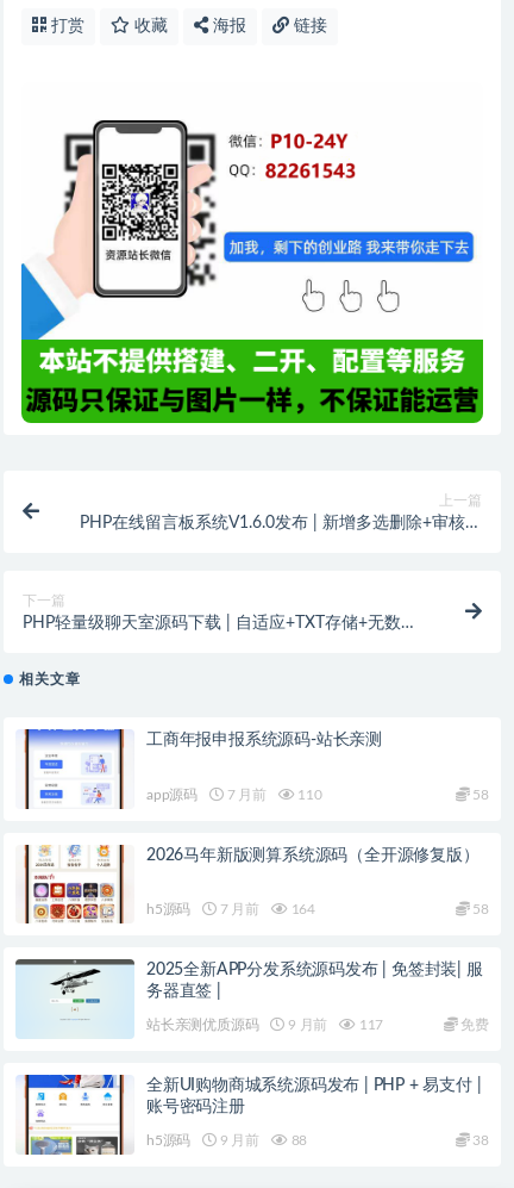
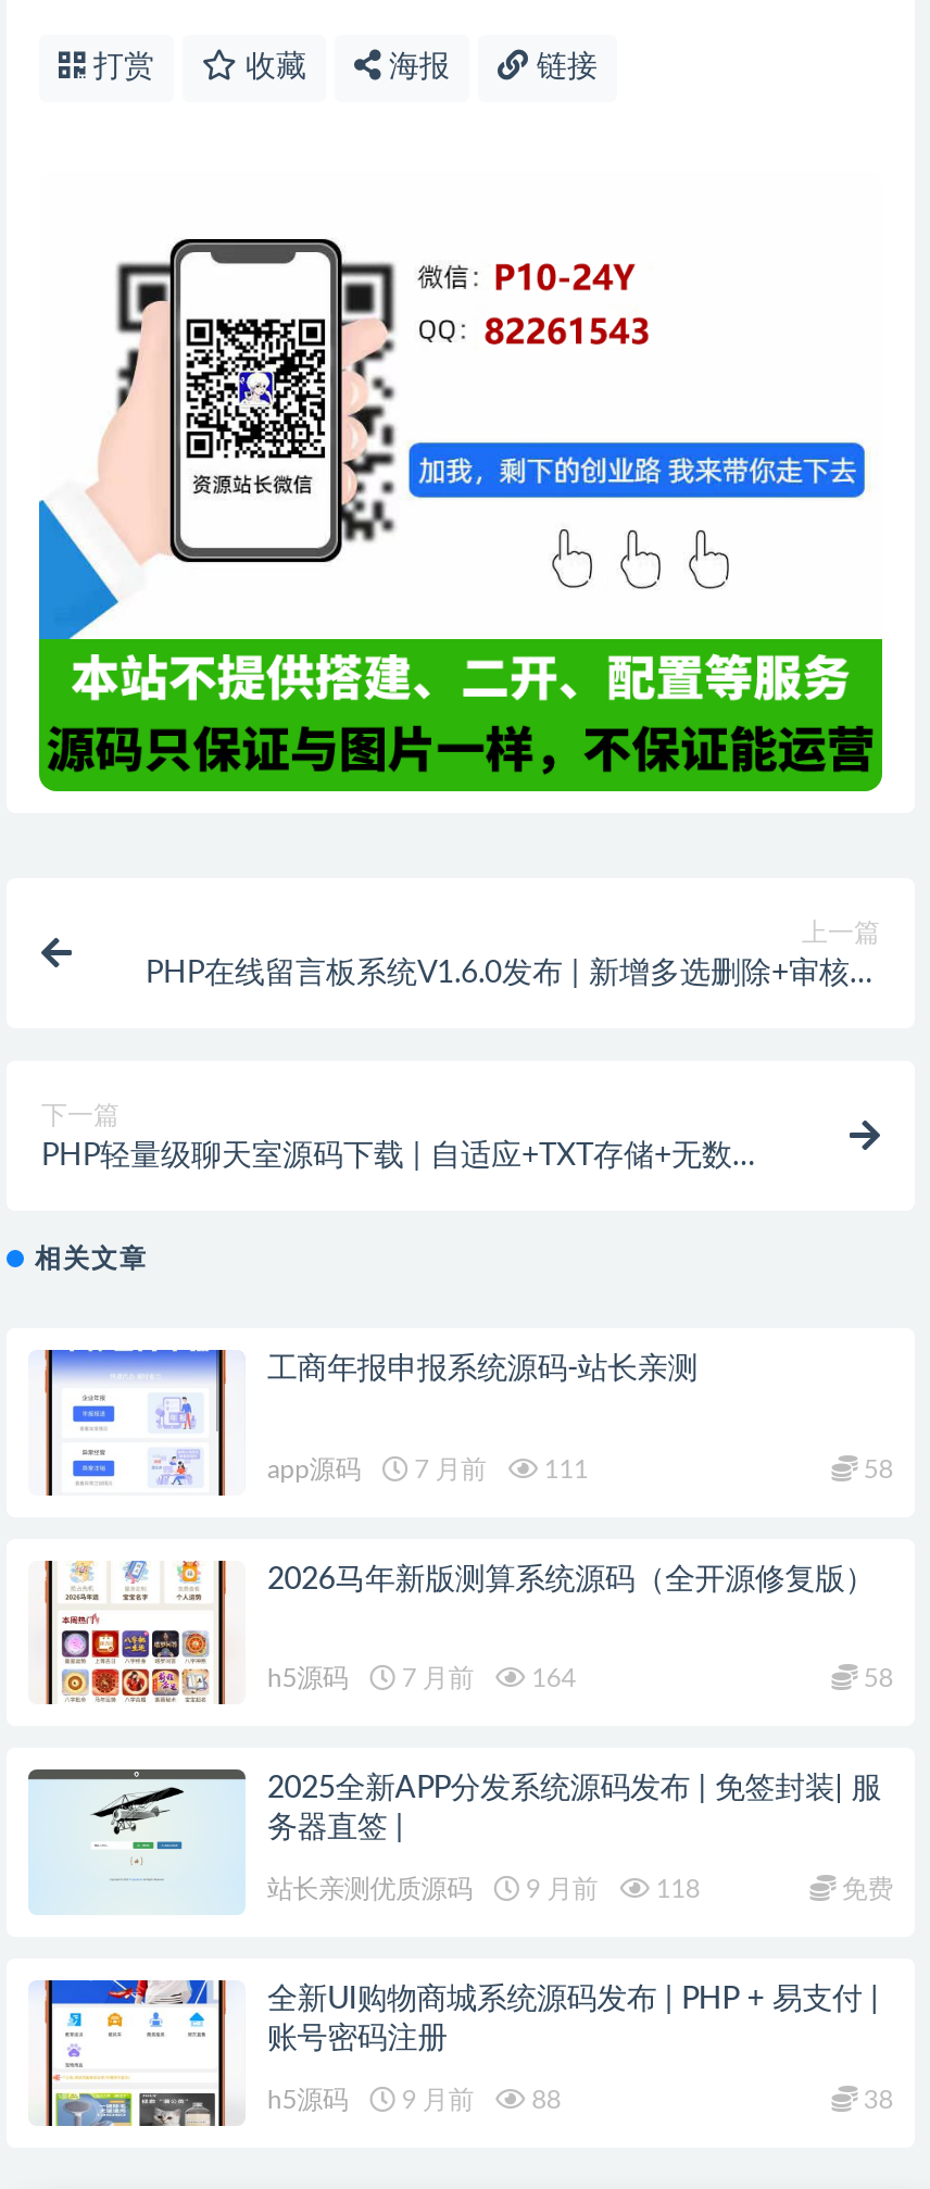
- app源码 7 月前 110
+ app源码 7 月前 111

- 站长亲测优质源码 9 月前 117
+ 站长亲测优质源码 9 月前 118
